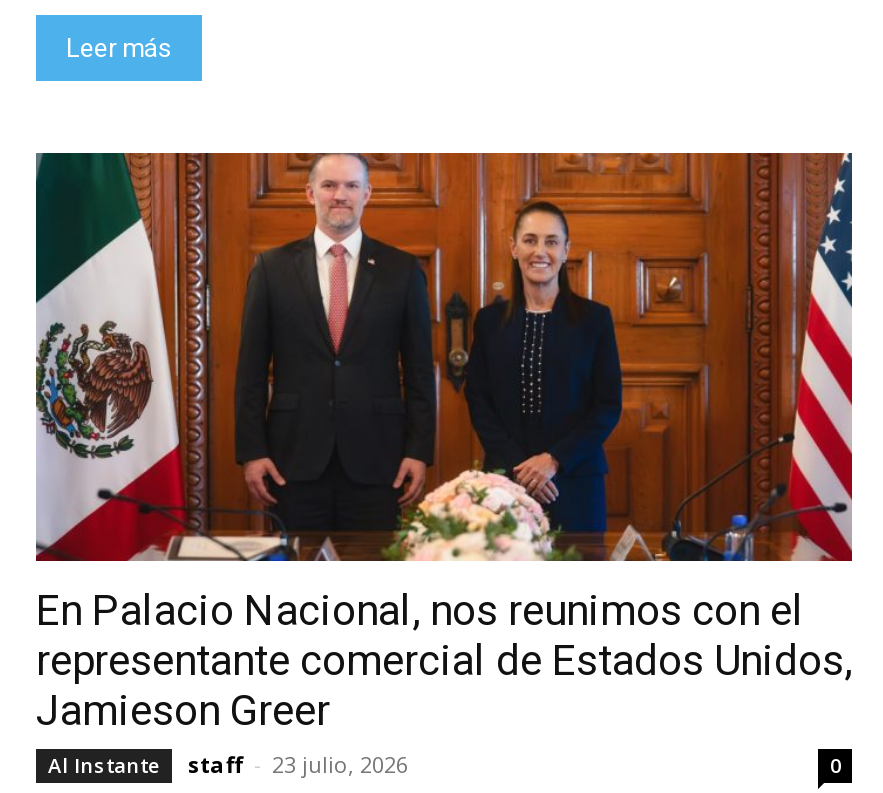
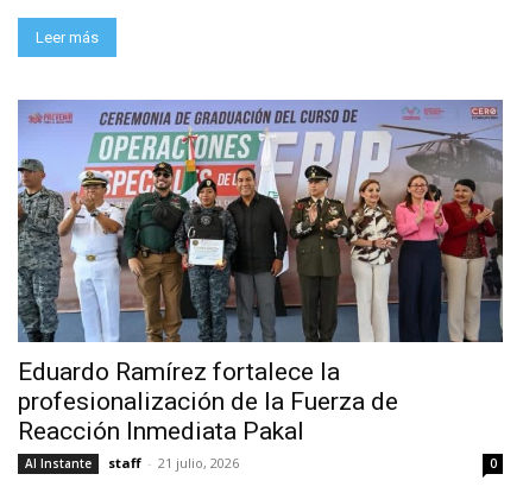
- [image]
- En Palacio Nacional, nos reunimos con el
- representante comercial de Estados Unidos,
- Jamieson Greer
+ [image]
+ Eduardo Ramírez fortalece la
+ profesionalización de la Fuerza de
+ Reacción Inmediata Pakal

- Al Instante staff - 23 julio, 2026
+ Al Instante staff - 21 julio, 2026
